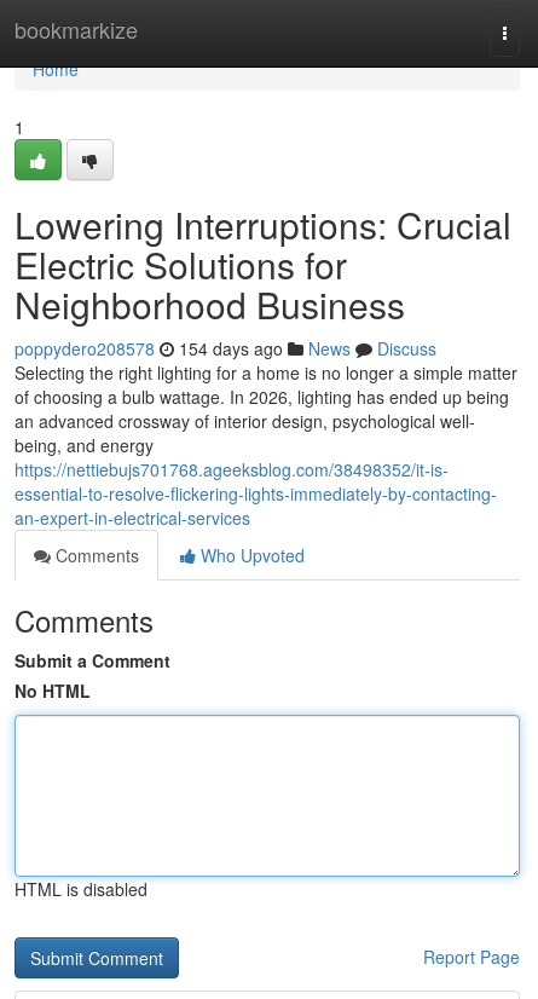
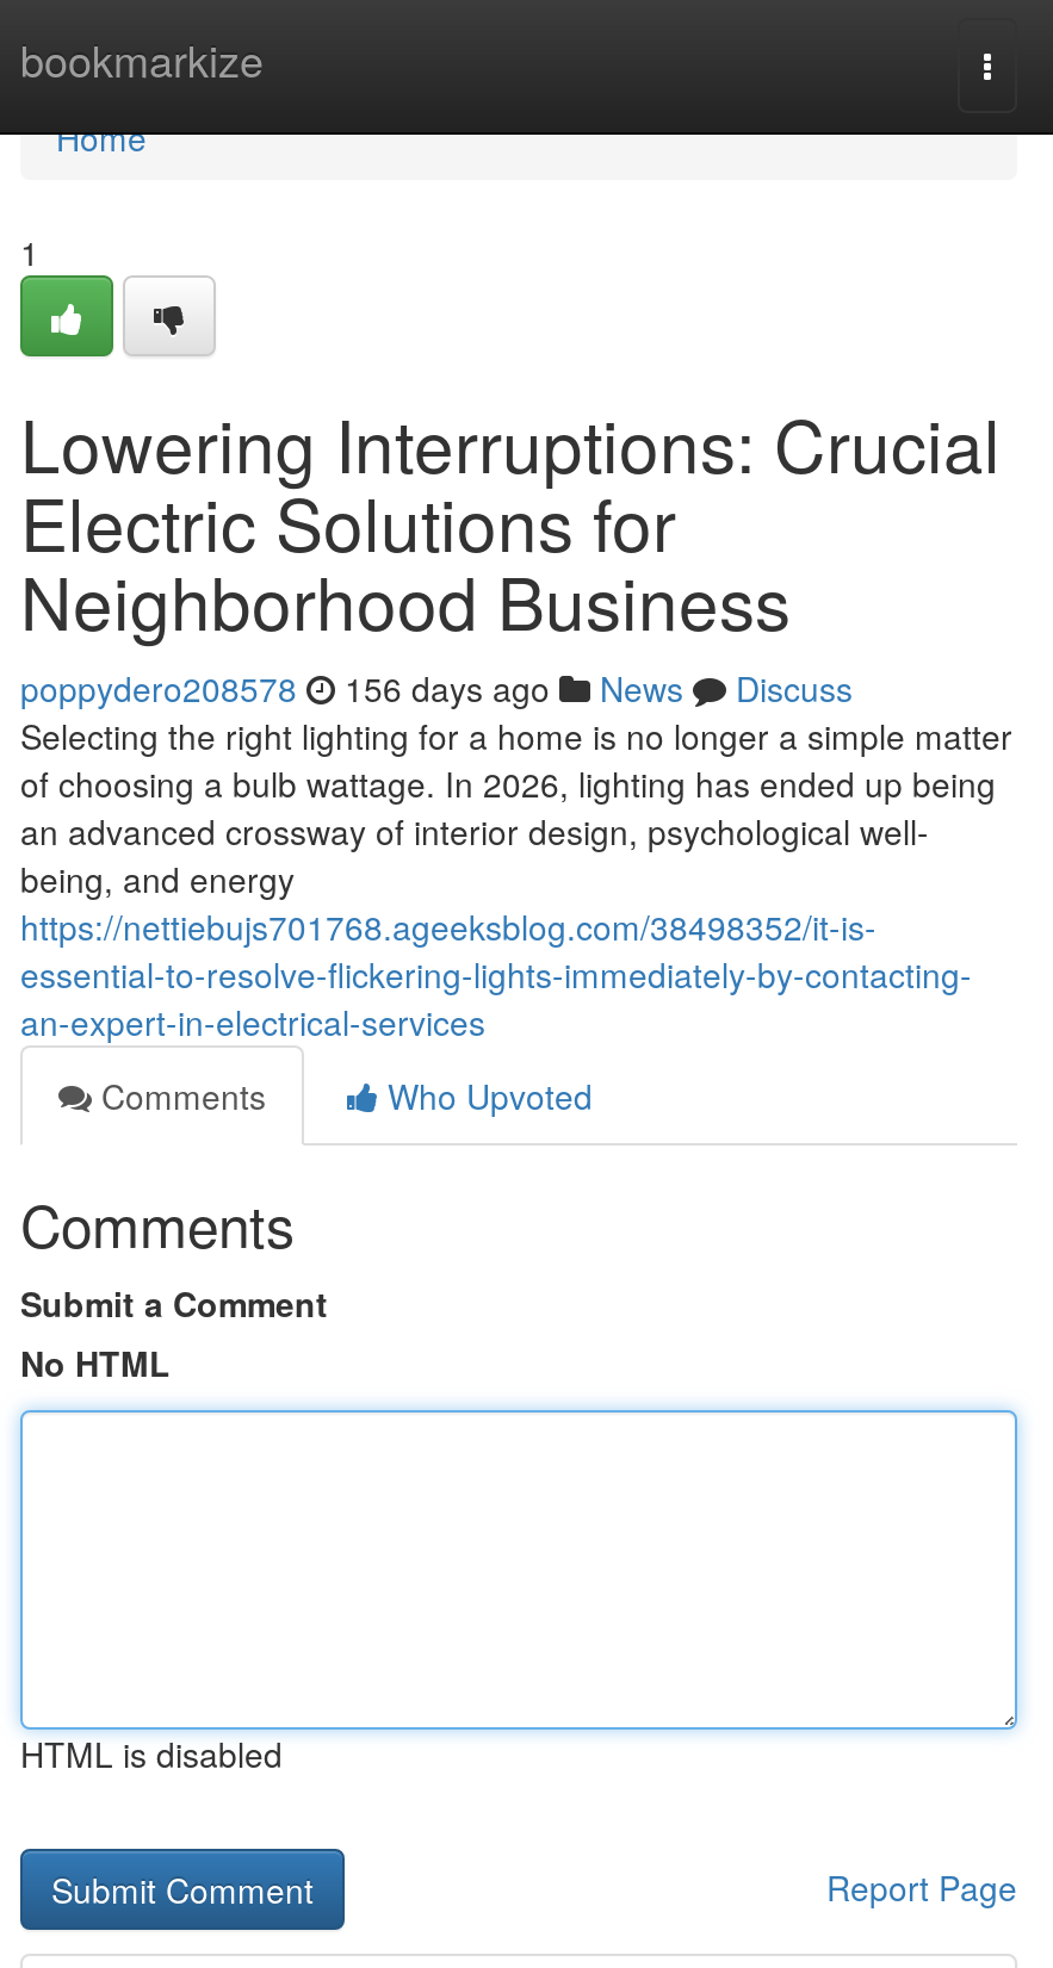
- poppydero208578 154 days ago News Discuss
+ poppydero208578 156 days ago News Discuss
